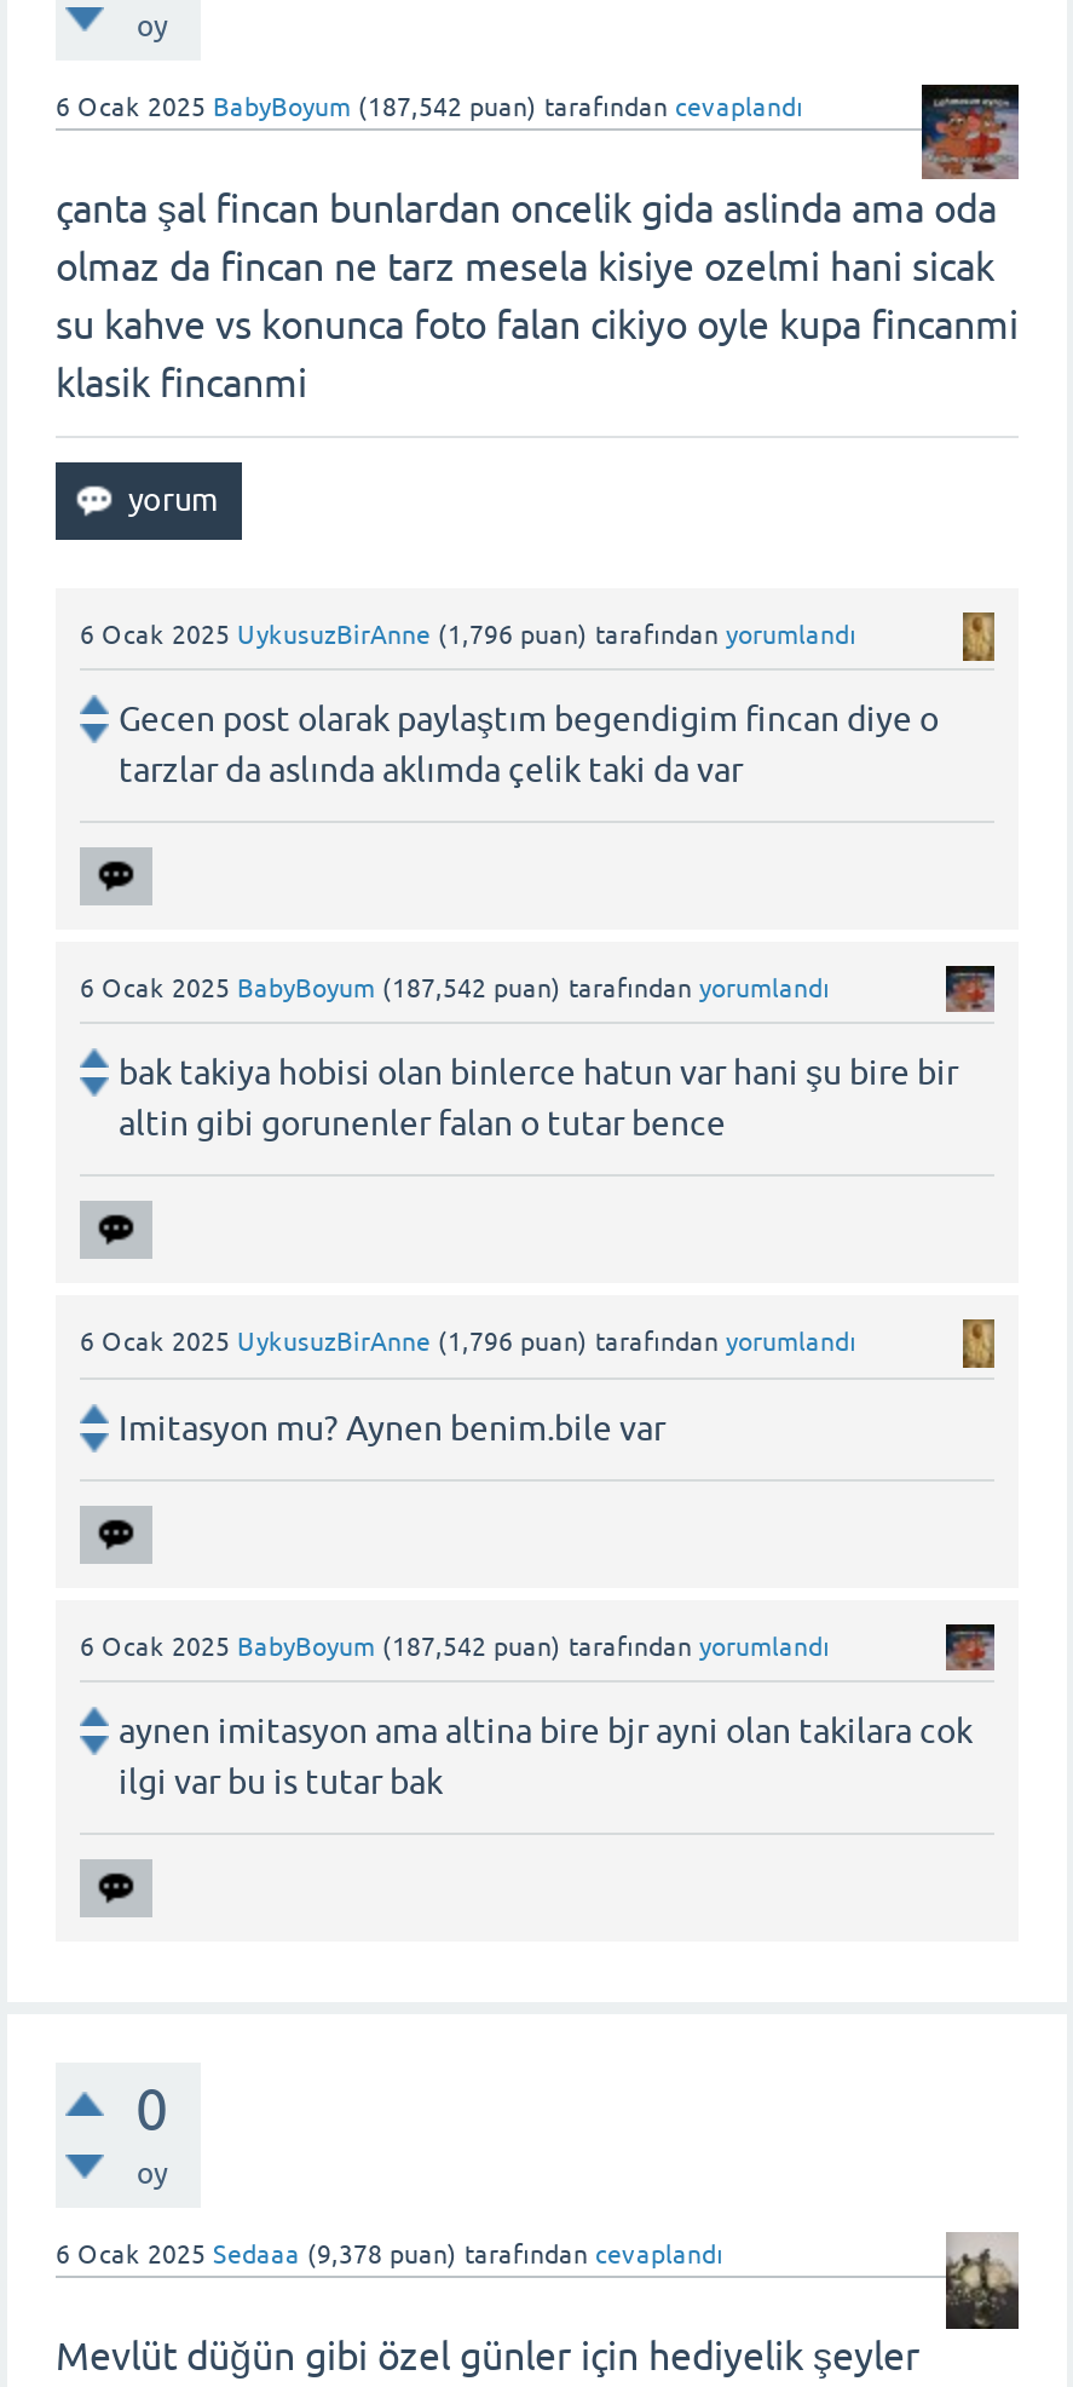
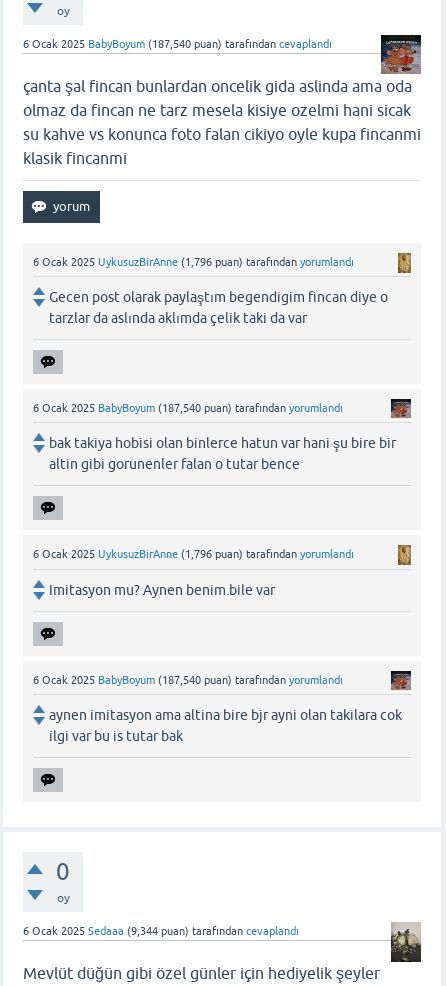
- 6 Ocak 2025 BabyBoyum (187,542 puan) tarafından cevaplandı
+ 6 Ocak 2025 BabyBoyum (187,540 puan) tarafından cevaplandı

- 6 Ocak 2025 BabyBoyum (187,542 puan) tarafından yorumlandı
+ 6 Ocak 2025 BabyBoyum (187,540 puan) tarafından yorumlandı

- 6 Ocak 2025 BabyBoyum (187,542 puan) tarafından yorumlandı
+ 6 Ocak 2025 BabyBoyum (187,540 puan) tarafından yorumlandı

- 6 Ocak 2025 Sedaaa (9,378 puan) tarafından cevaplandı
+ 6 Ocak 2025 Sedaaa (9,344 puan) tarafından cevaplandı
